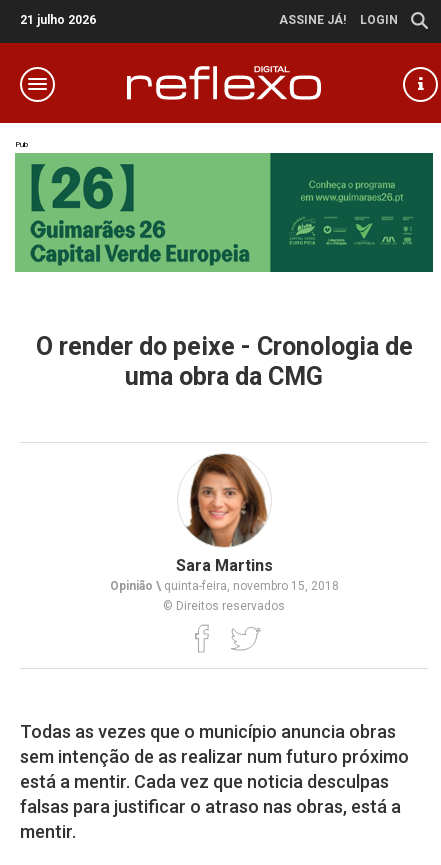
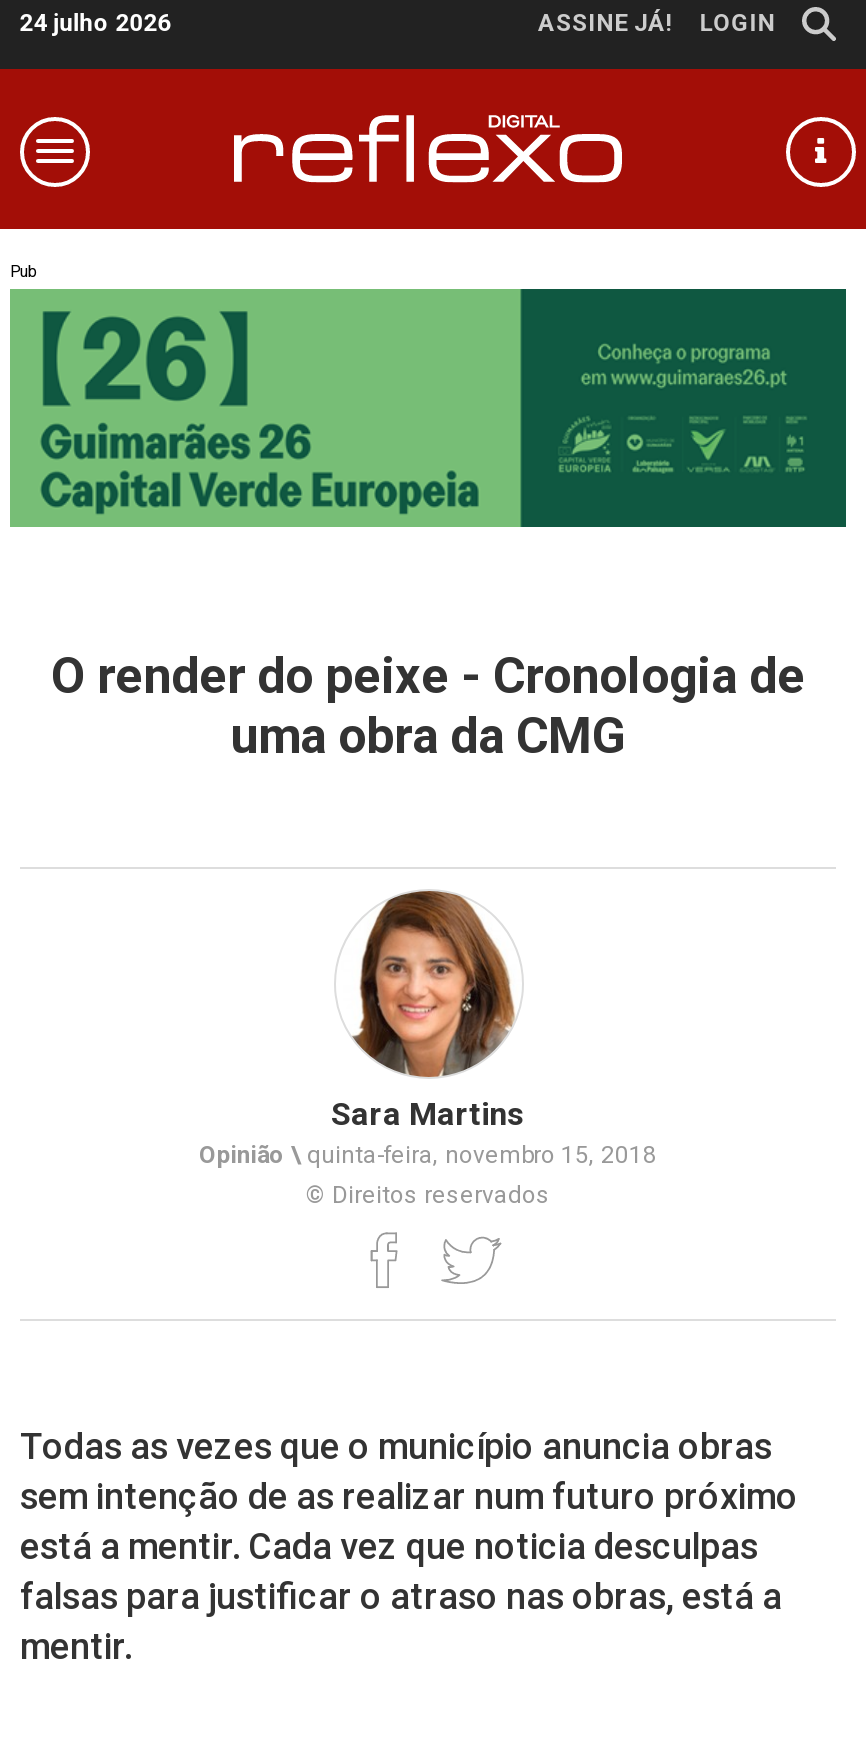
- 21 julho 2026
+ 24 julho 2026
